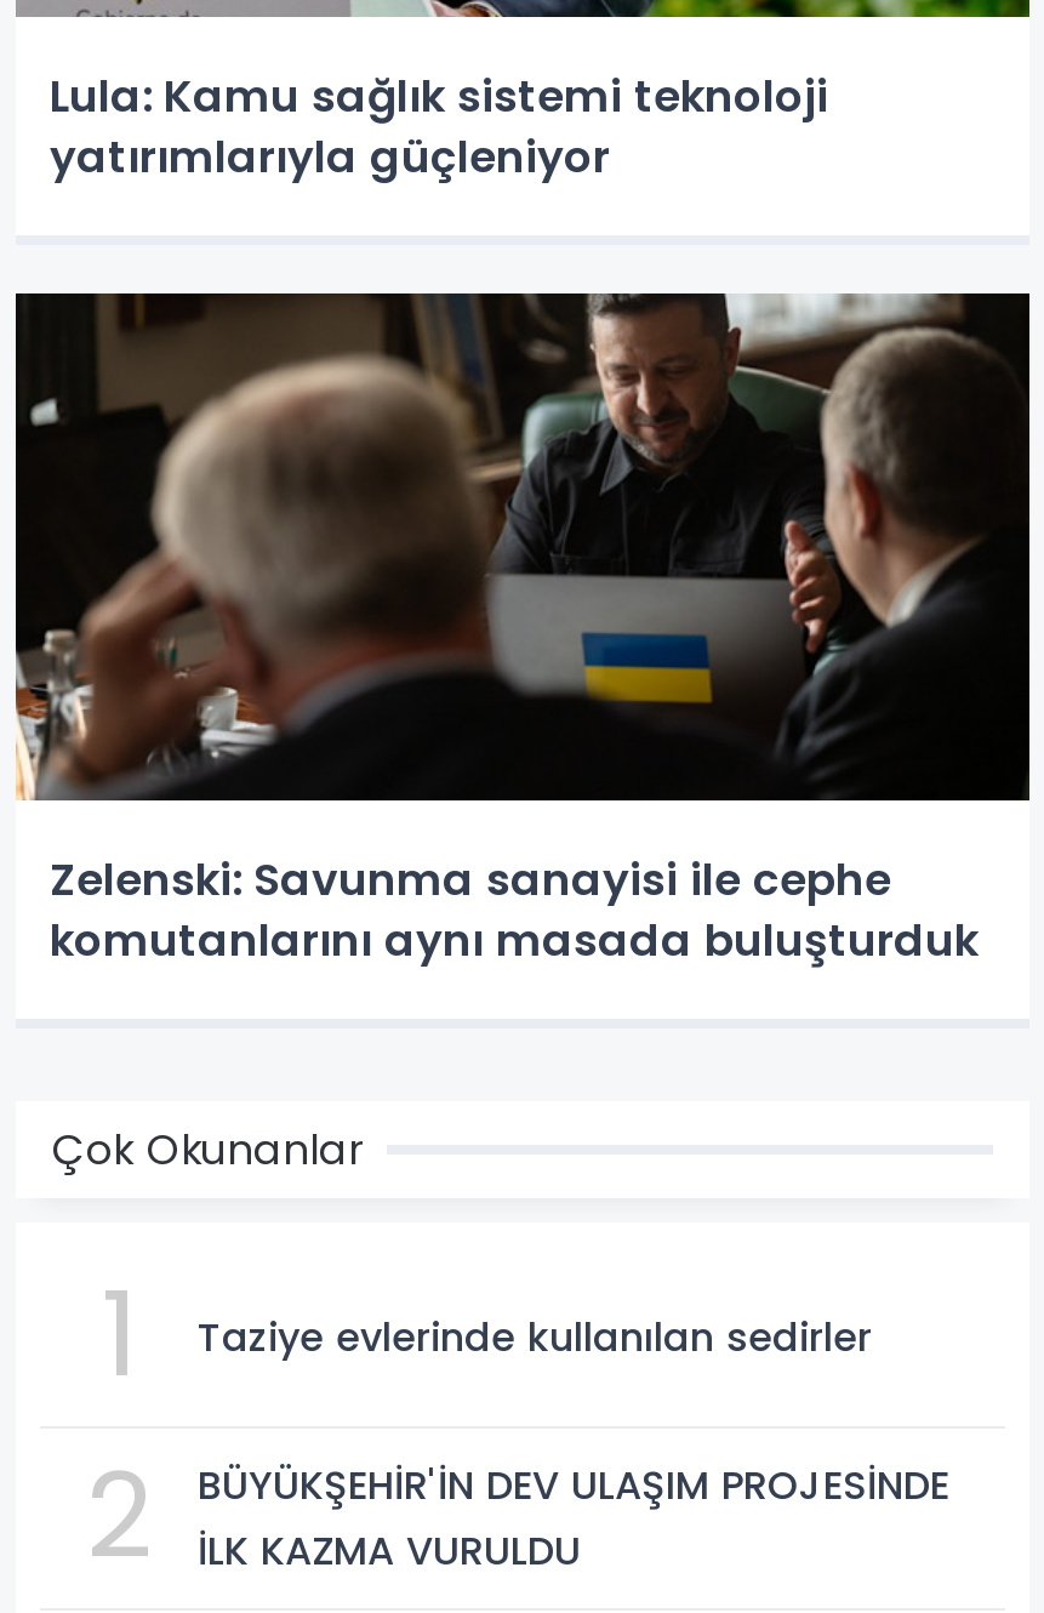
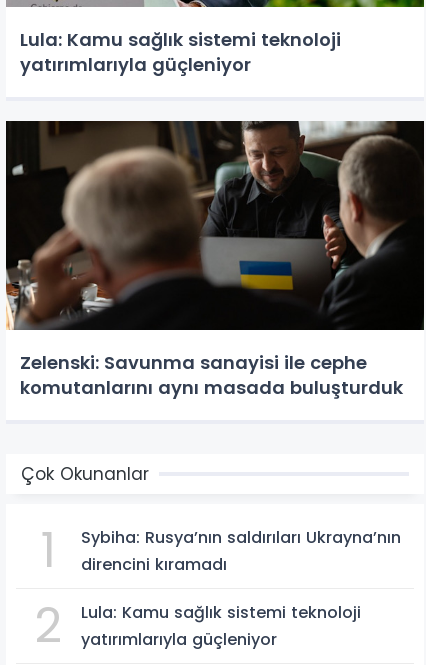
- Taziye evlerinde kullanılan sedirler
+ Sybiha: Rusya’nın saldırıları Ukrayna’nın
+ direncini kıramadı

- BÜYÜKŞEHİR'İN DEV ULAŞIM PROJESİNDE
- İLK KAZMA VURULDU
+ Lula: Kamu sağlık sistemi teknoloji
+ yatırımlarıyla güçleniyor
